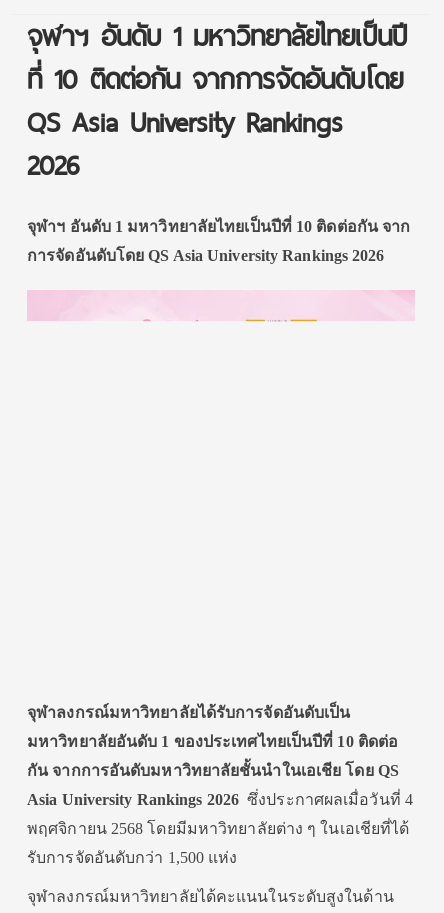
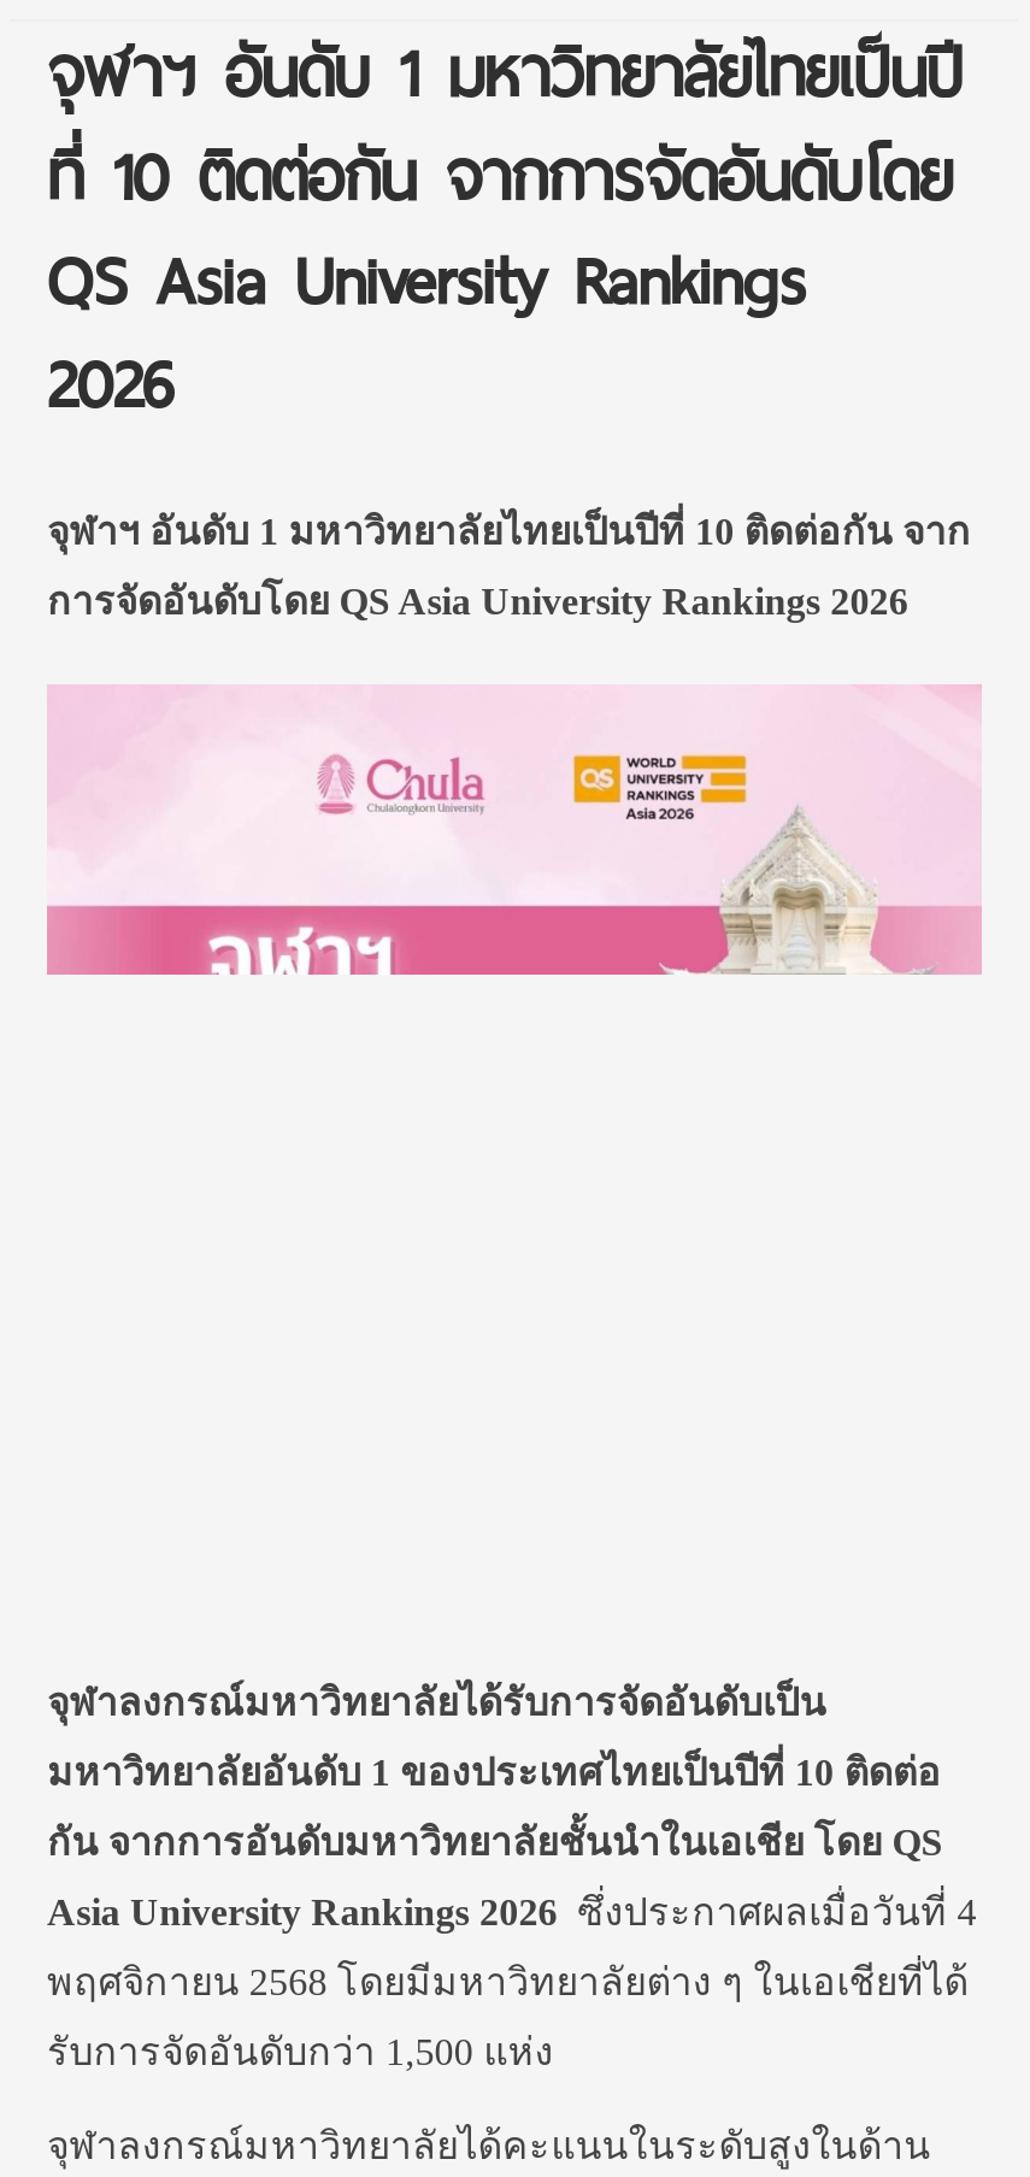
+ [image]
